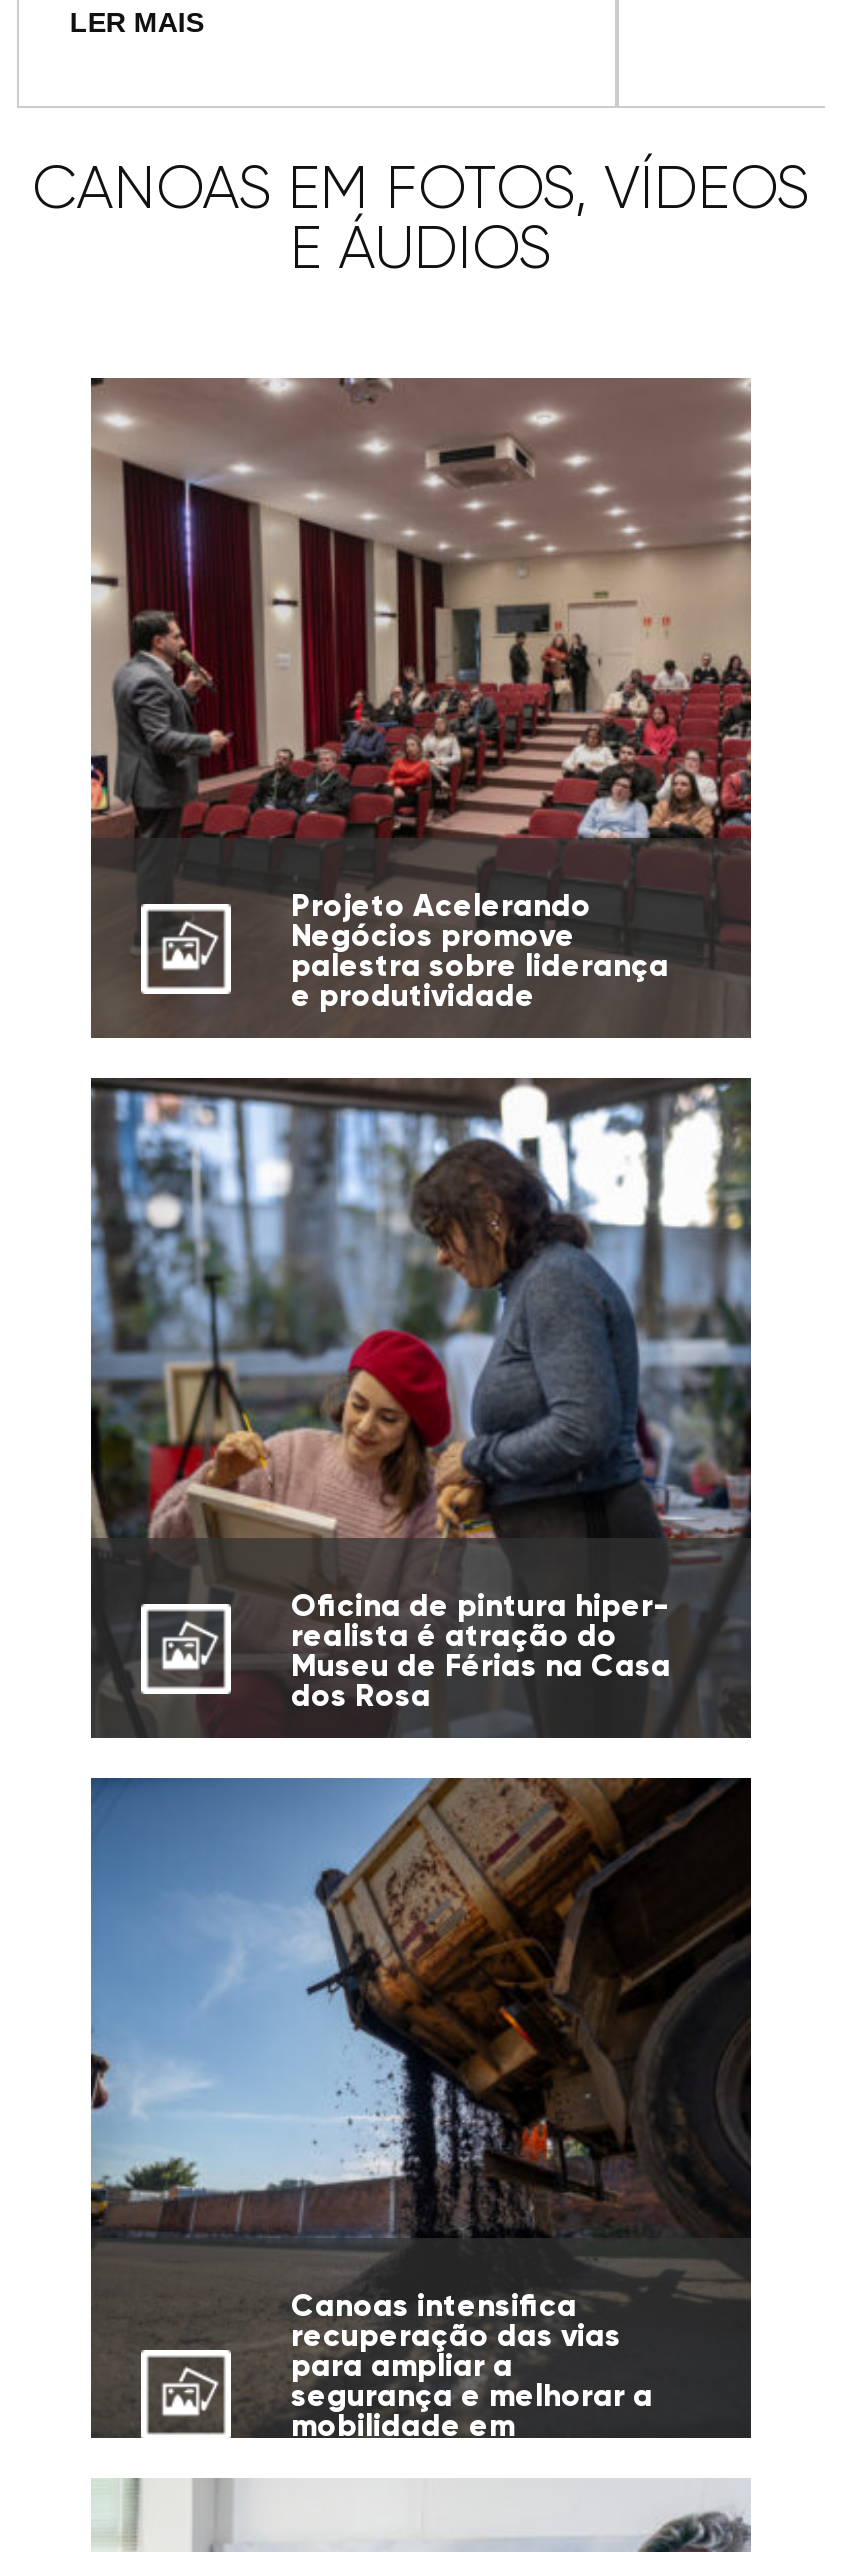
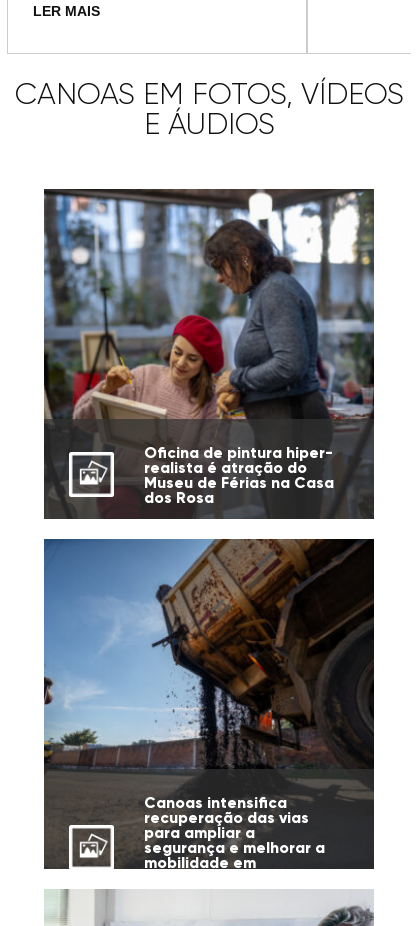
- [image]
- Projeto Acelerando
- Negócios promove
- palestra sobre liderança
- e produtividade
